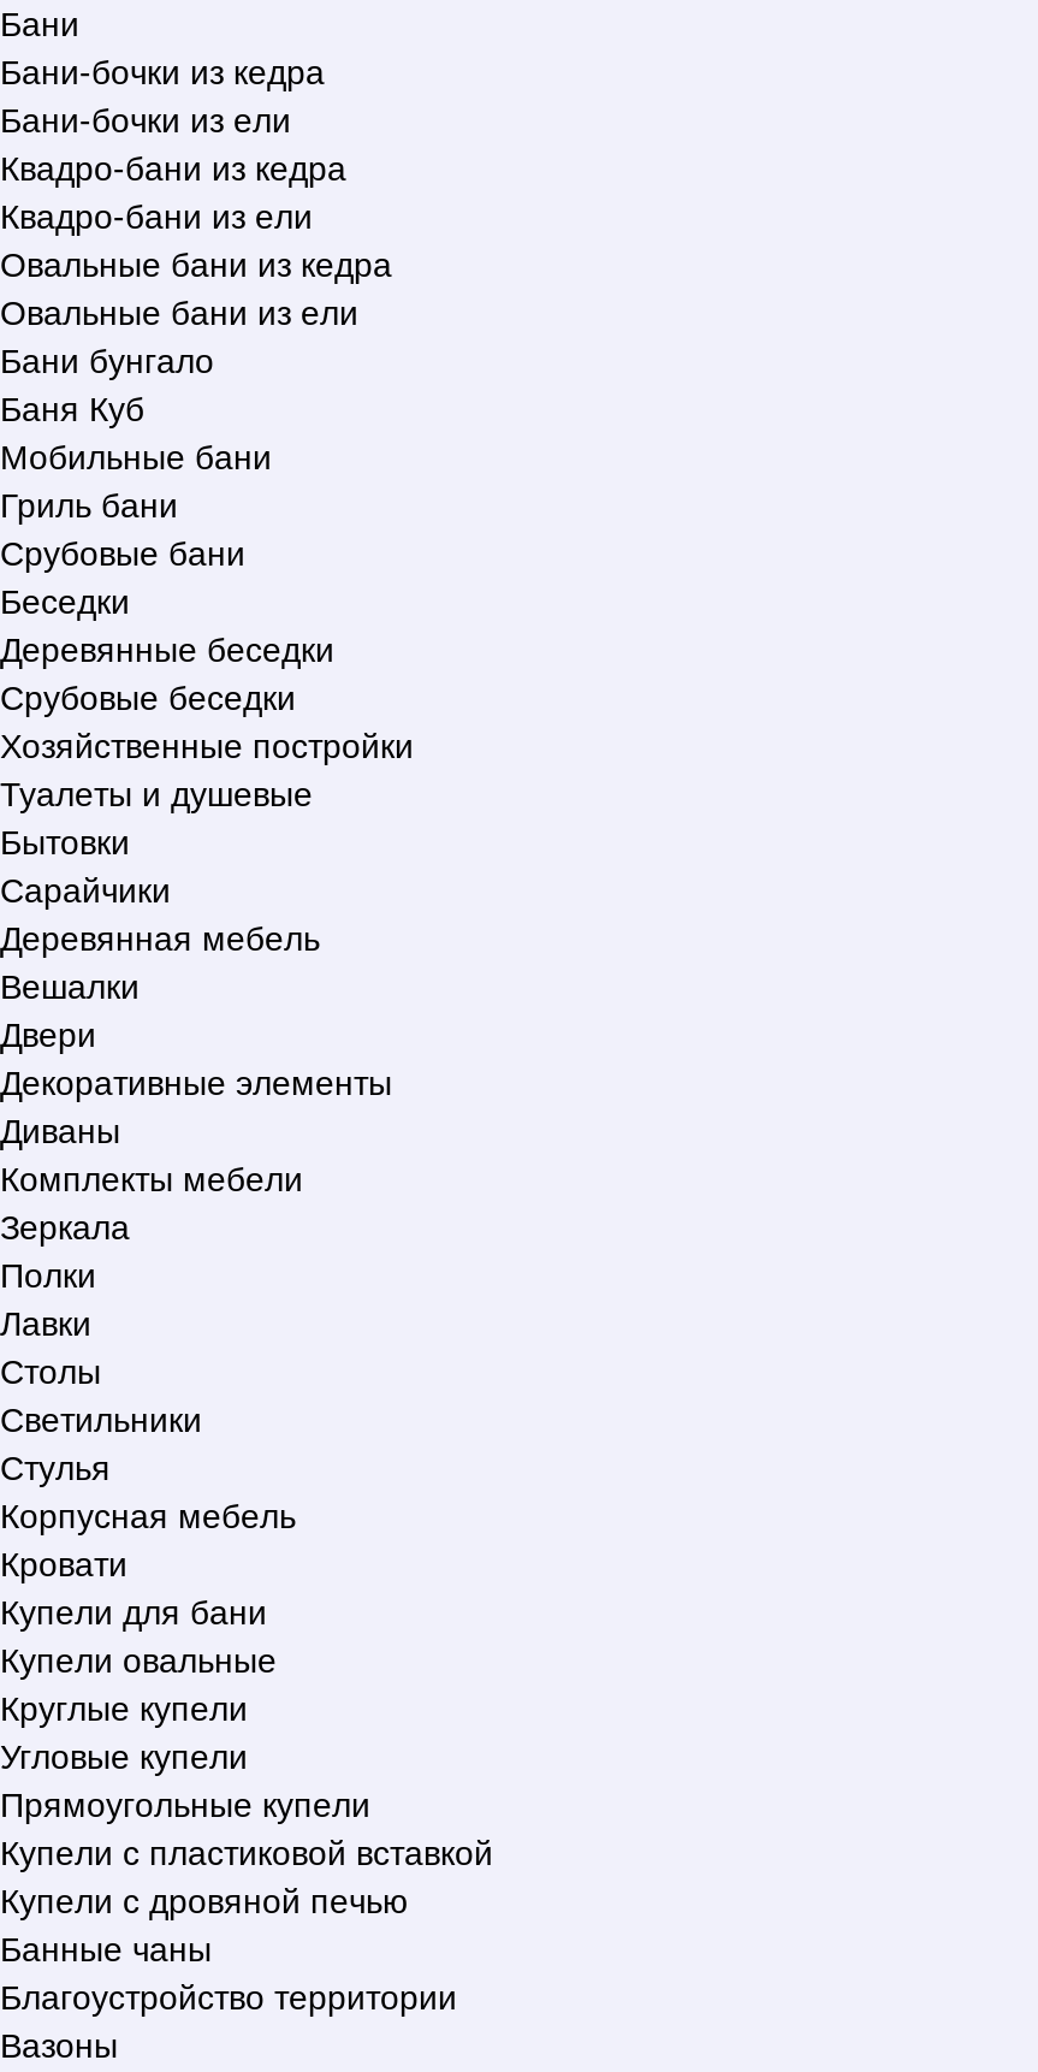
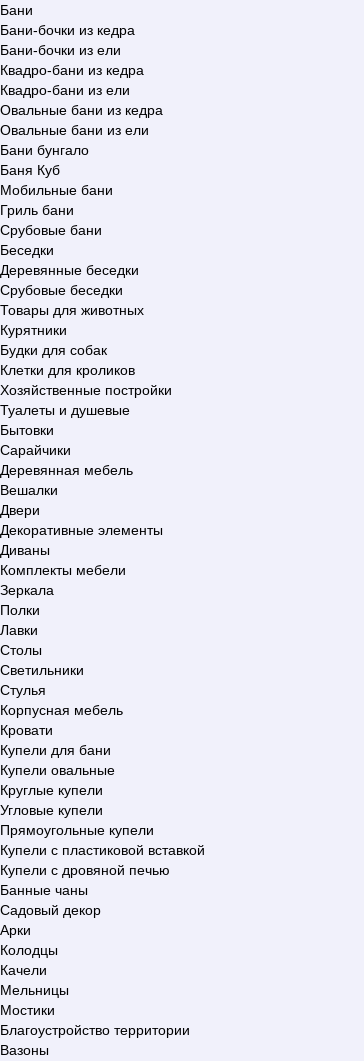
+ Товары для животных
+ Курятники
+ Будки для собак
+ Клетки для кроликов

+ Садовый декор
+ Арки
+ Колодцы
+ Качели
+ Мельницы
+ Мостики
